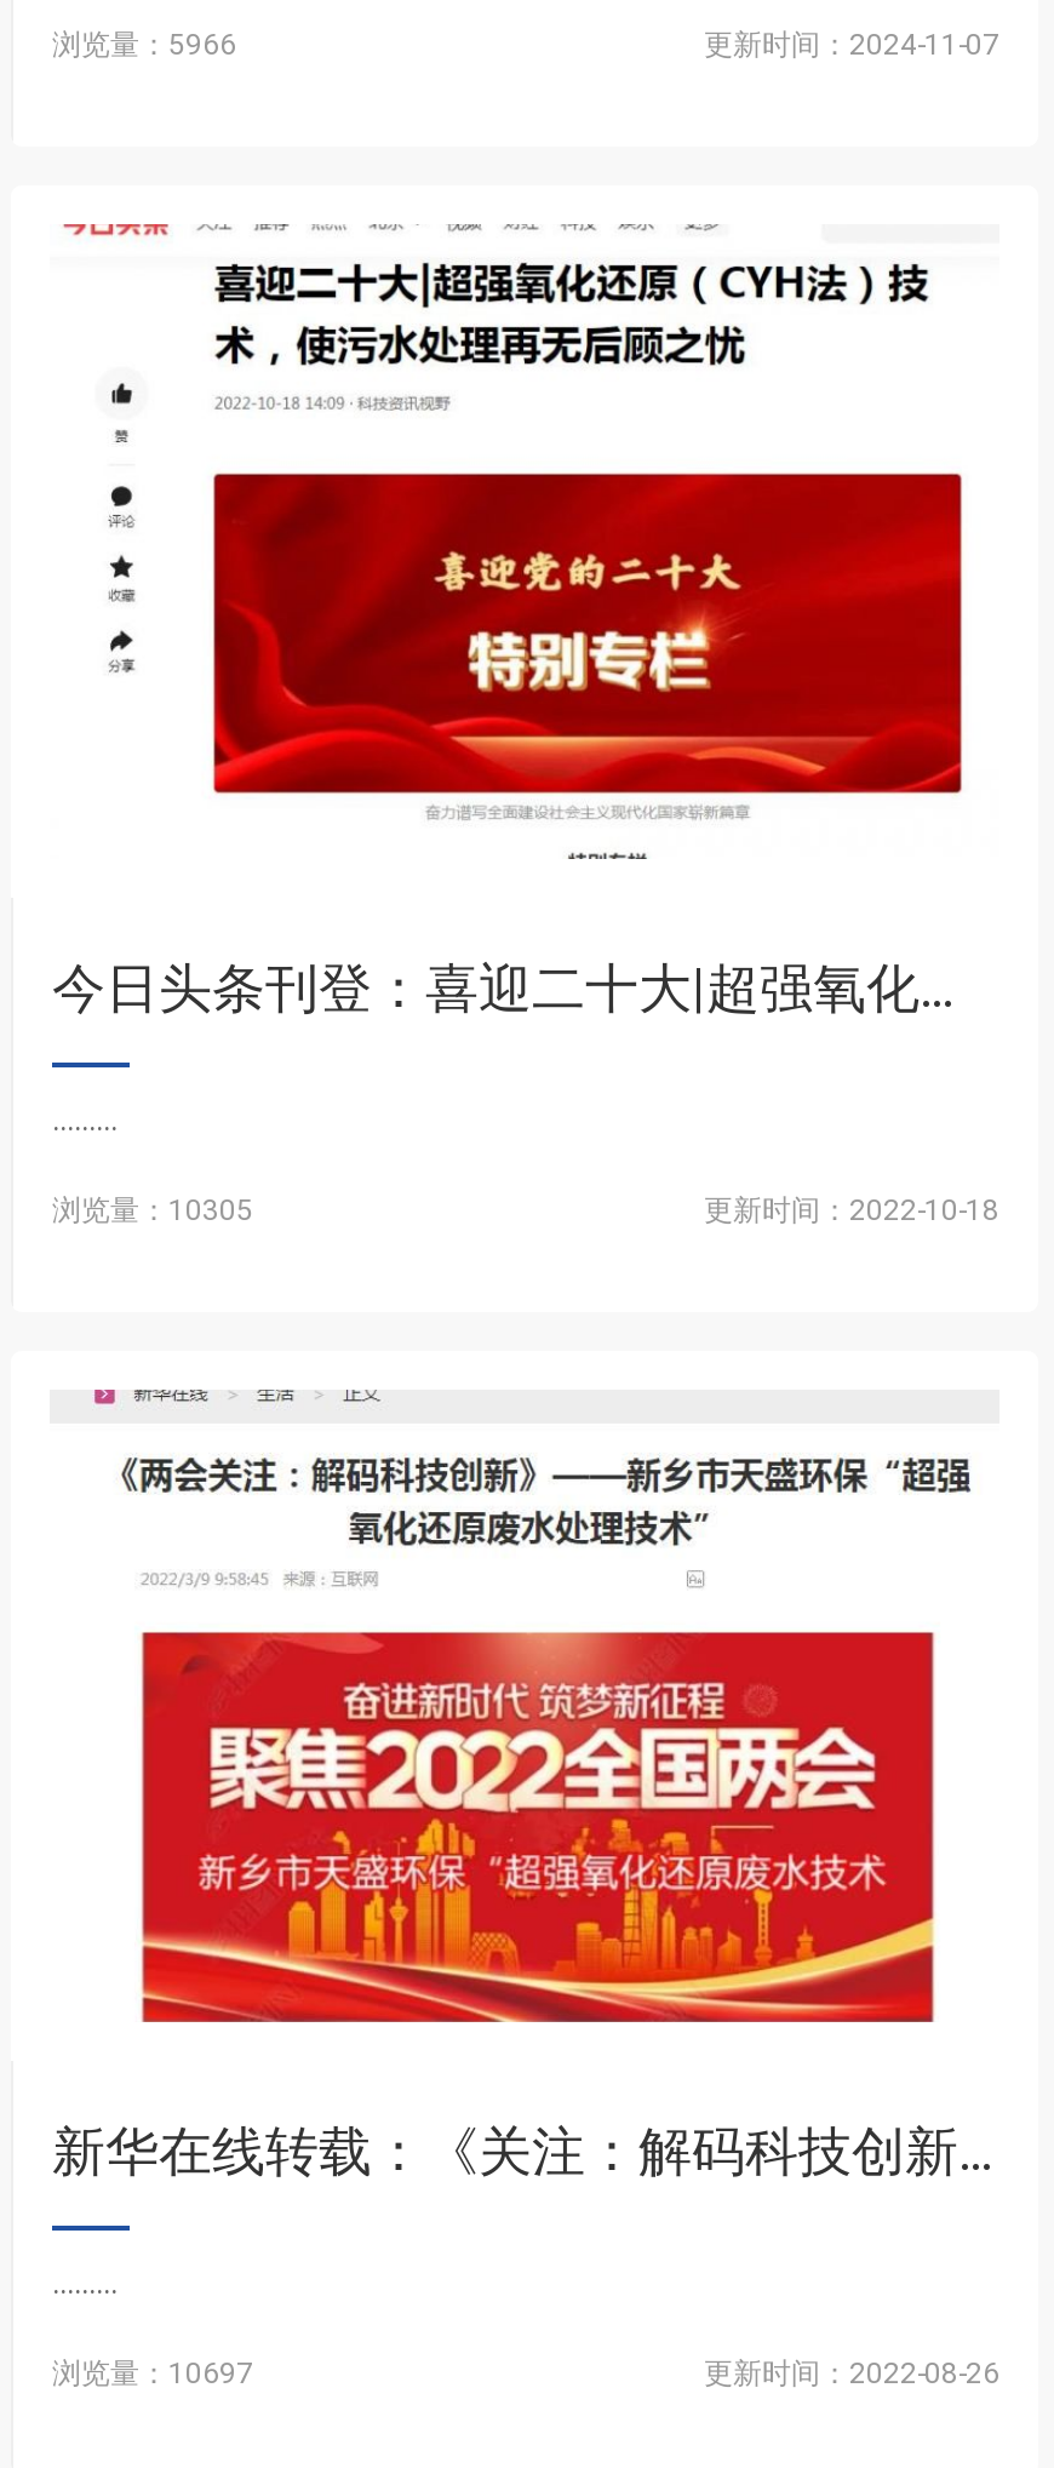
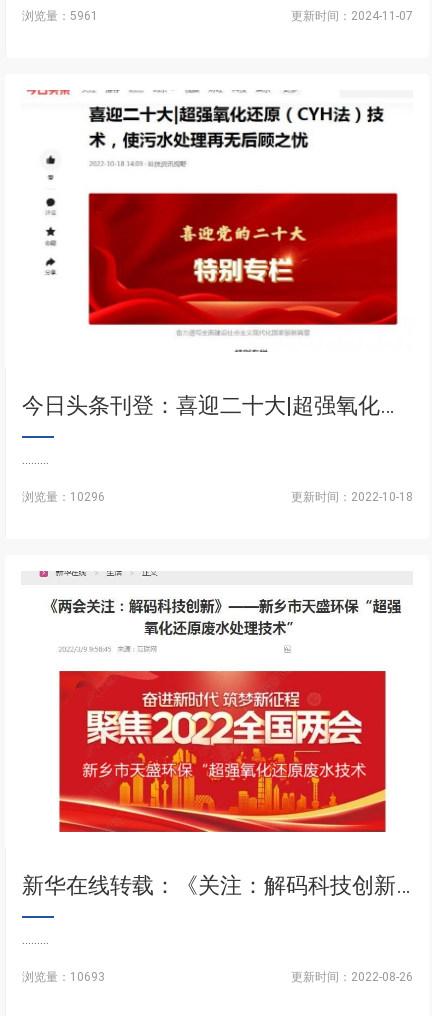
- 浏览量：5966
+ 浏览量：5961

- 浏览量：10305
+ 浏览量：10296

- 浏览量：10697
+ 浏览量：10693
